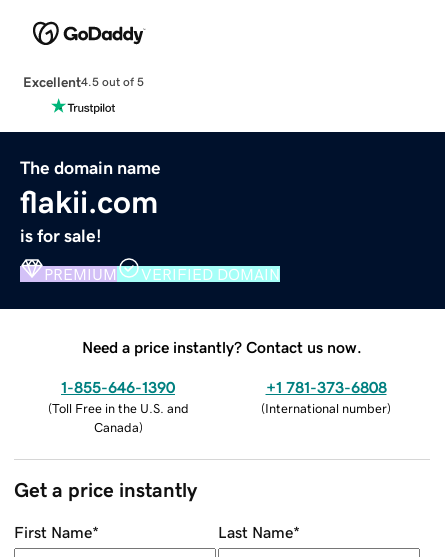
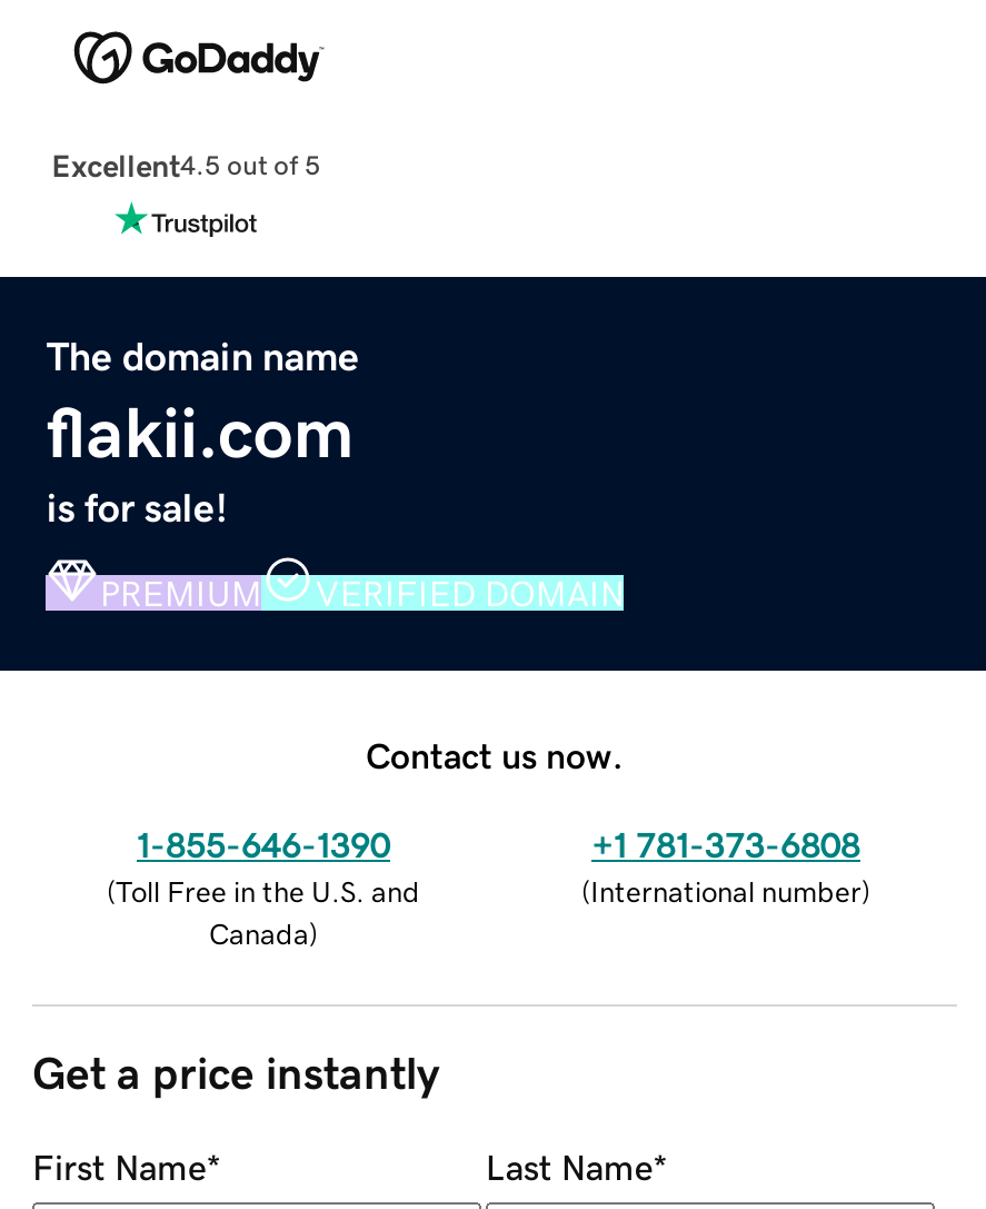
- Need a price instantly? Contact us now.
+ Contact us now.
